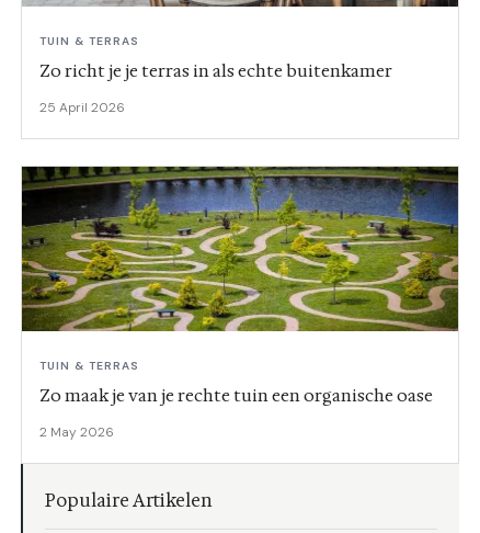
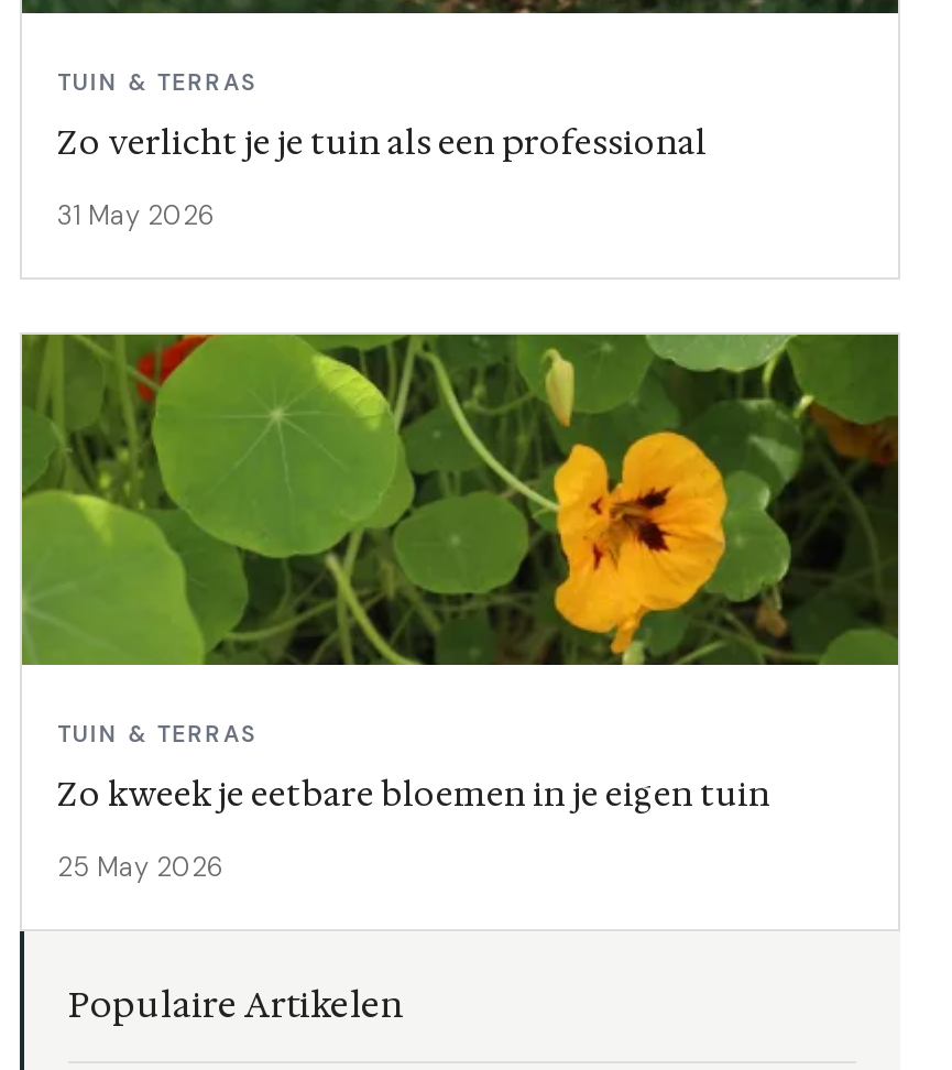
- Zo richt je je terras in als echte buitenkamer
+ Zo verlicht je je tuin als een professional

- 25 April 2026
+ 31 May 2026

- [image]
+ [image]

- Zo maak je van je rechte tuin een organische oase
+ Zo kweek je eetbare bloemen in je eigen tuin

- 2 May 2026
+ 25 May 2026
